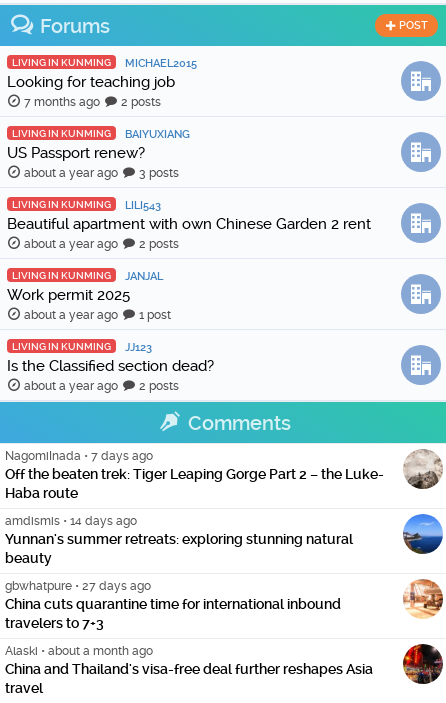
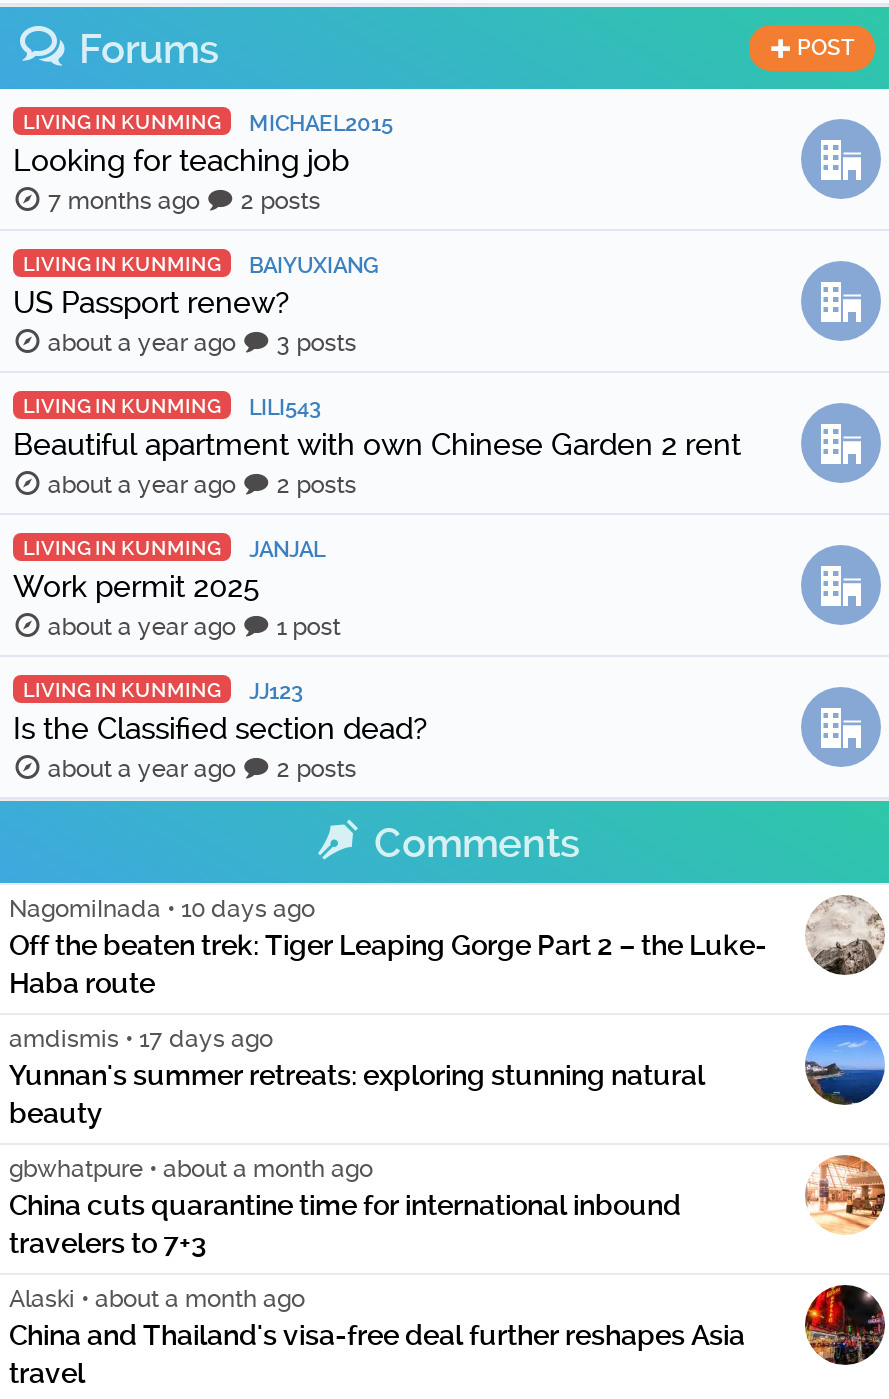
- NagomiInada • 7 days ago
+ NagomiInada • 10 days ago

- amdismis • 14 days ago
+ amdismis • 17 days ago

- gbwhatpure • 27 days ago
+ gbwhatpure • about a month ago
